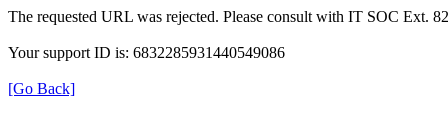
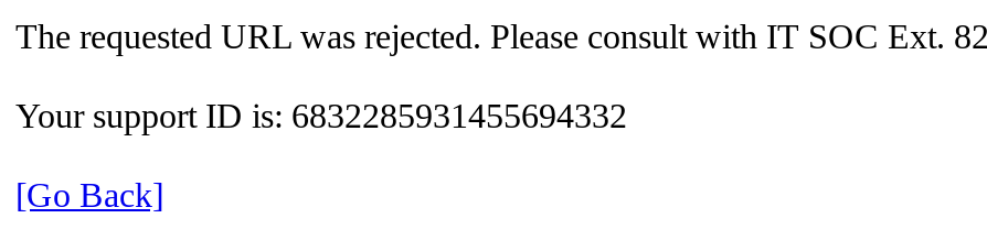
- Your support ID is: 6832285931440549086
+ Your support ID is: 6832285931455694332
